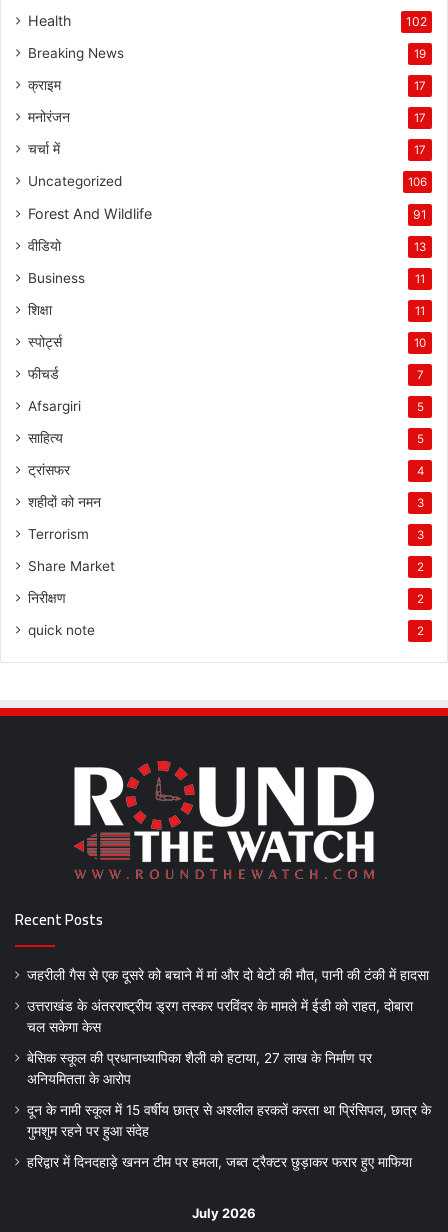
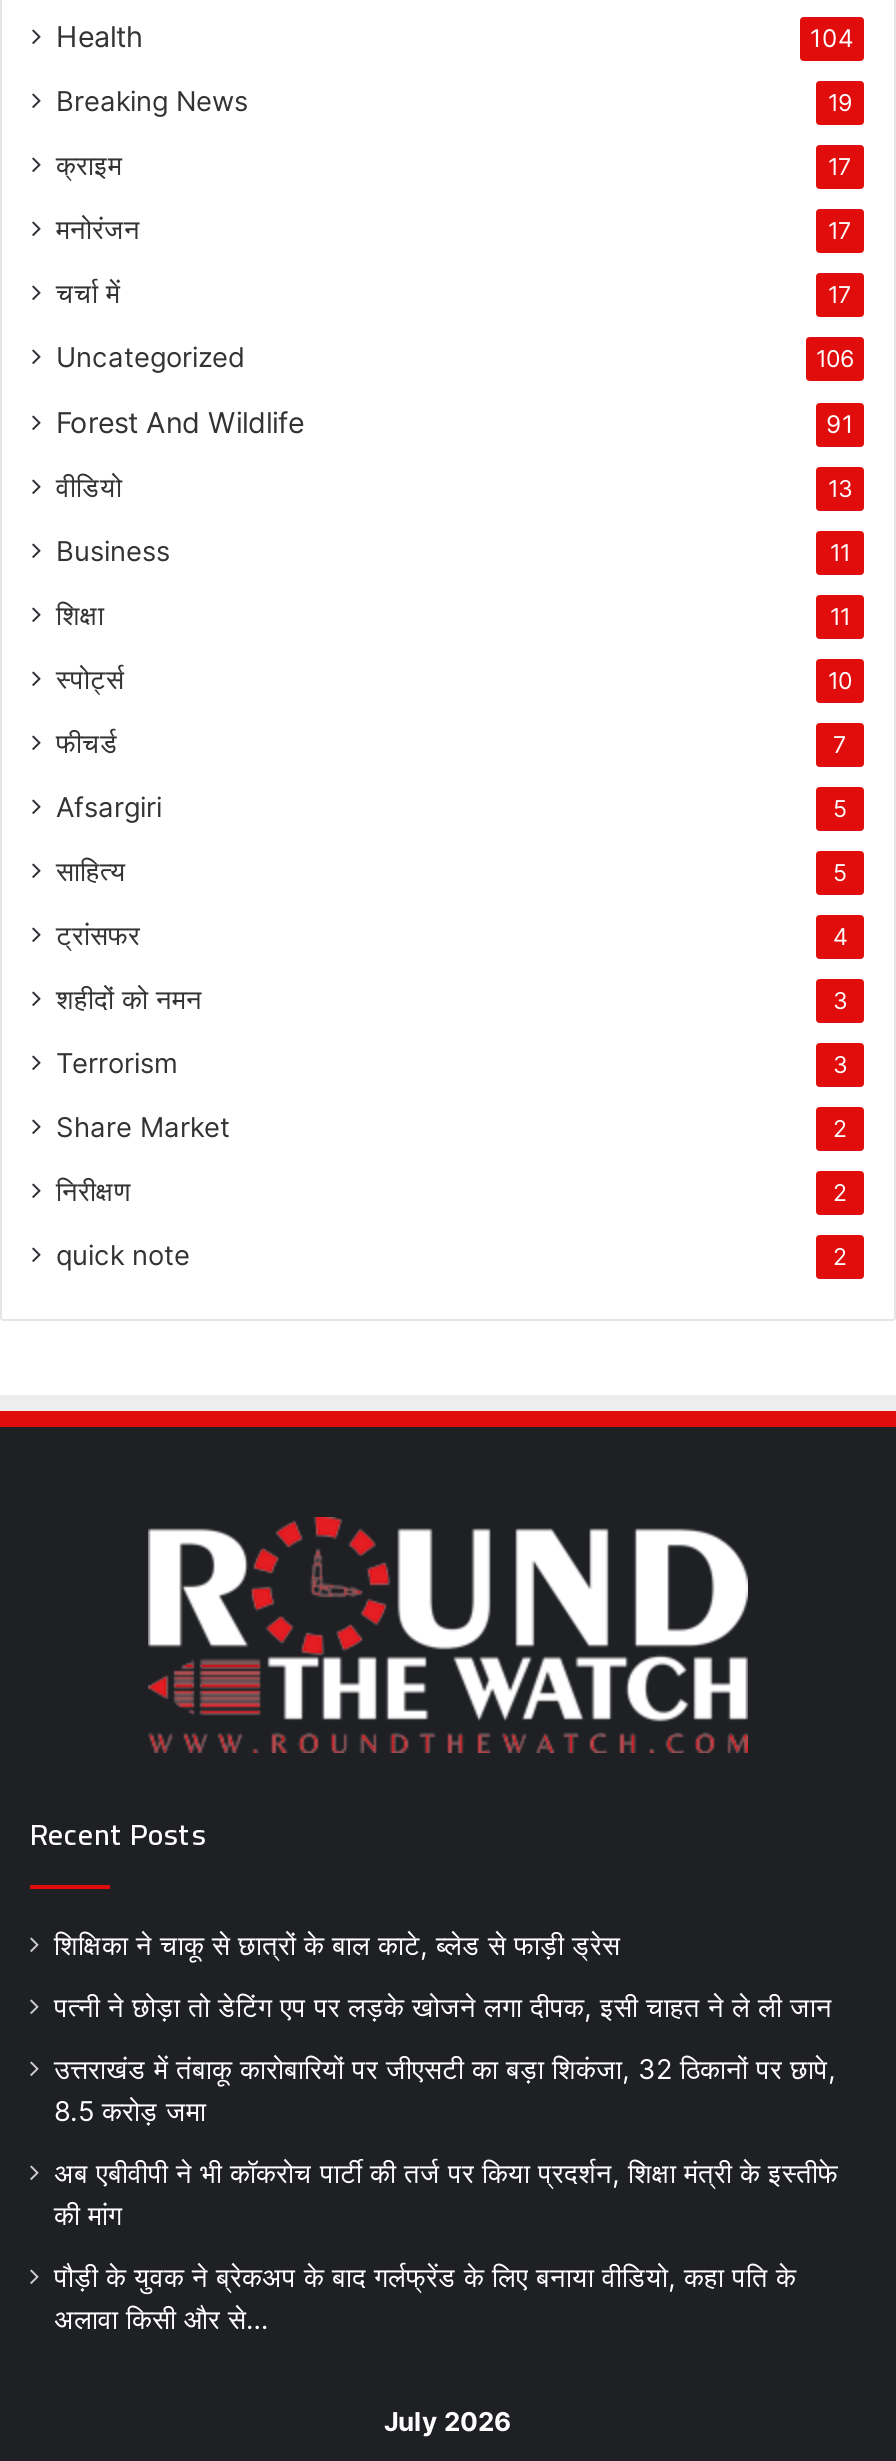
- 102
+ 104

- जहरीली गैस से एक दूसरे को बचाने में मां और दो बेटों की मौत, पानी की टंकी में हादसा
+ शिक्षिका ने चाकू से छात्रों के बाल काटे, ब्लेड से फाड़ी ड्रेस

- उत्तराखंड के अंतरराष्ट्रीय ड्रग तस्कर परविंदर के मामले में ईडी को राहत, दोबारा
- चल सकेगा केस
+ पत्नी ने छोड़ा तो डेटिंग एप पर लड़के खोजने लगा दीपक, इसी चाहत ने ले ली जान

- बेसिक स्कूल की प्रधानाध्यापिका शैली को हटाया, 27 लाख के निर्माण पर
- अनियमितता के आरोप
+ उत्तराखंड में तंबाकू कारोबारियों पर जीएसटी का बड़ा शिकंजा, 32 ठिकानों पर छापे,
+ 8.5 करोड़ जमा

- दून के नामी स्कूल में 15 वर्षीय छात्र से अश्लील हरकतें करता था प्रिंसिपल, छात्र के
- गुमशुम रहने पर हुआ संदेह
+ अब एबीवीपी ने भी कॉकरोच पार्टी की तर्ज पर किया प्रदर्शन, शिक्षा मंत्री के इस्तीफे
+ की मांग

- हरिद्वार में दिनदहाड़े खनन टीम पर हमला, जब्त ट्रैक्टर छुड़ाकर फरार हुए माफिया
+ पौड़ी के युवक ने ब्रेकअप के बाद गर्लफ्रेंड के लिए बनाया वीडियो, कहा पति के
+ अलावा किसी और से…
